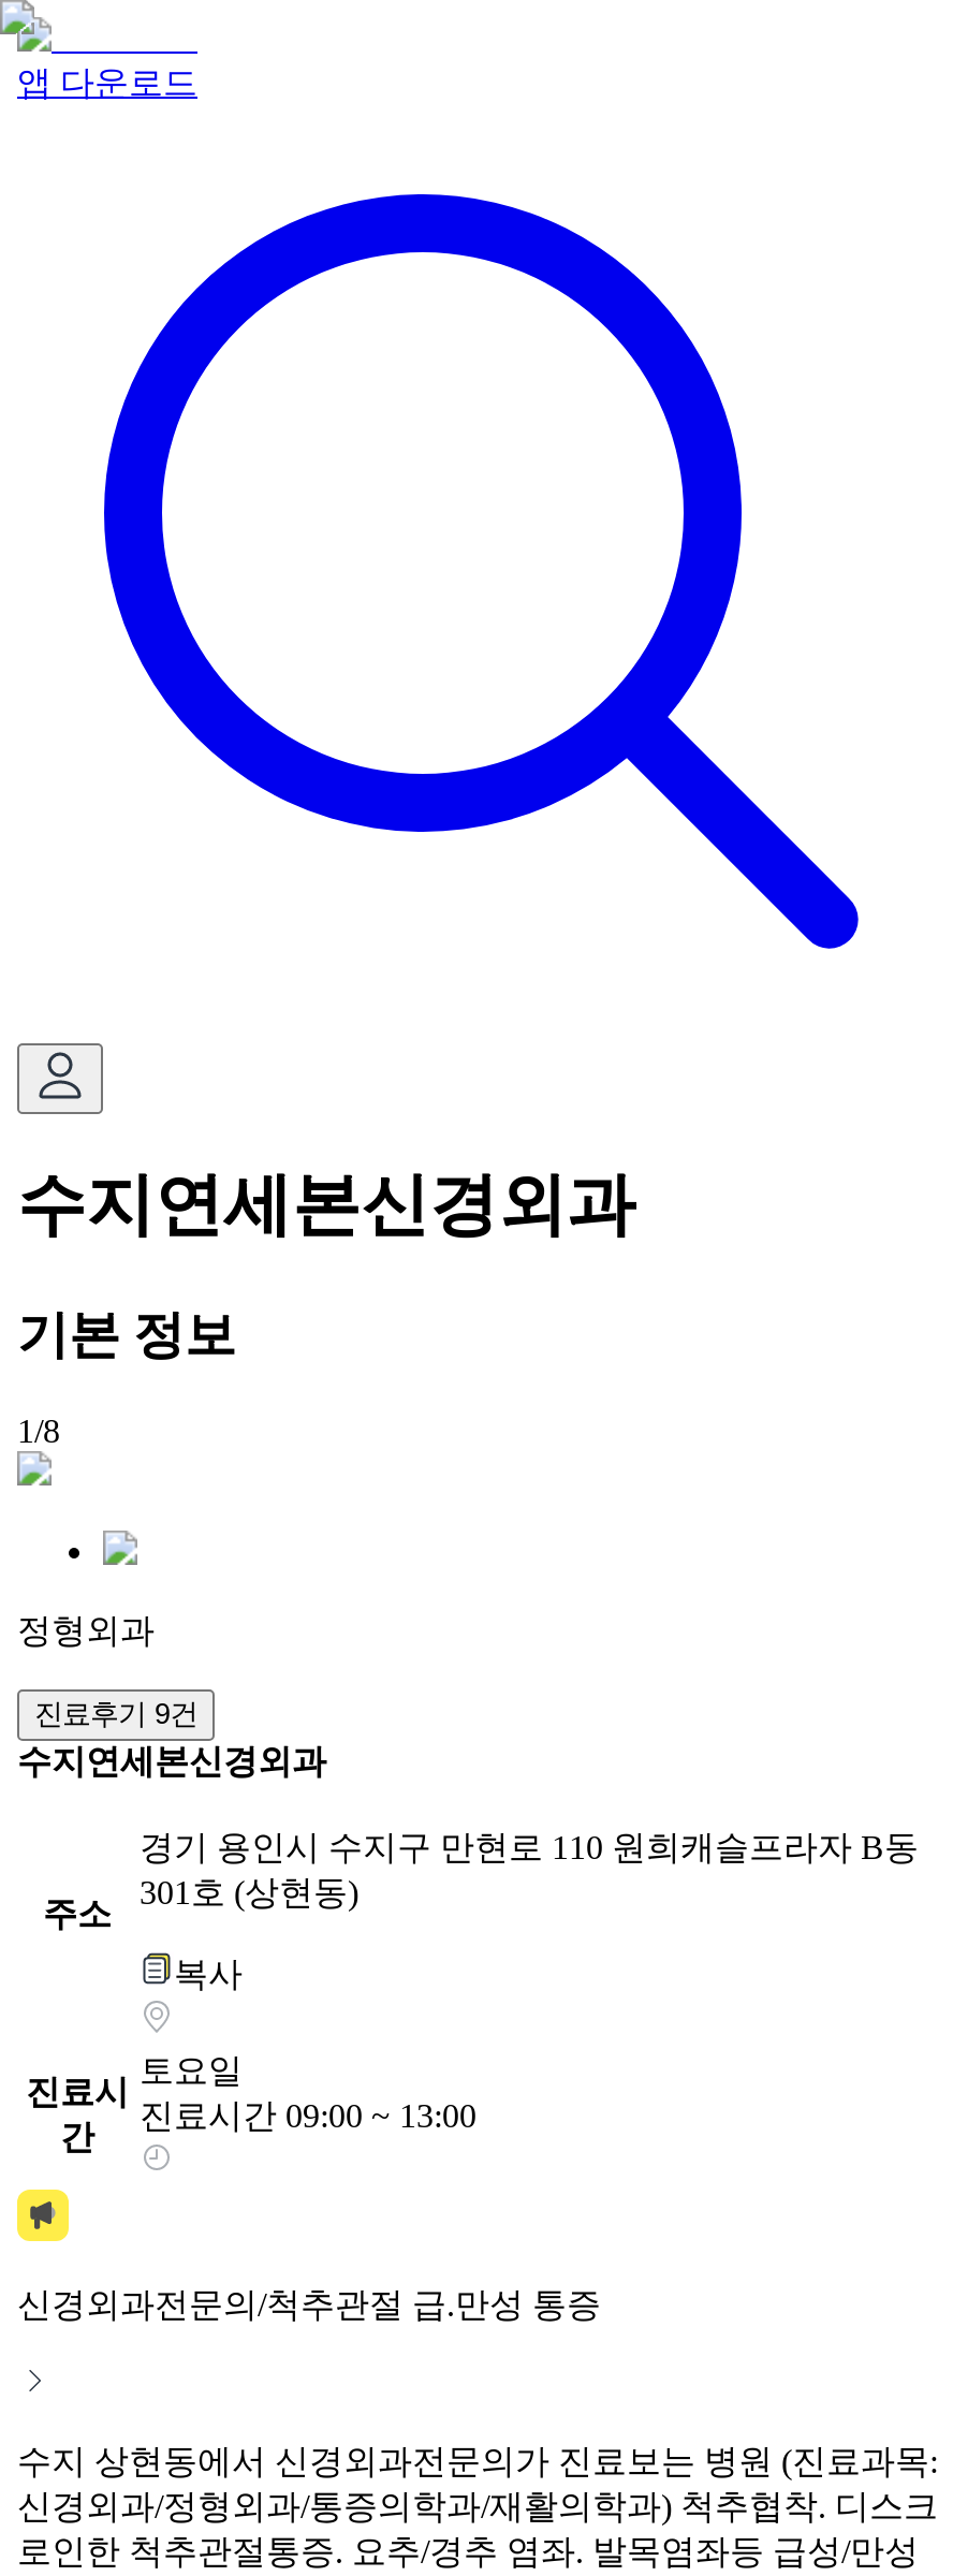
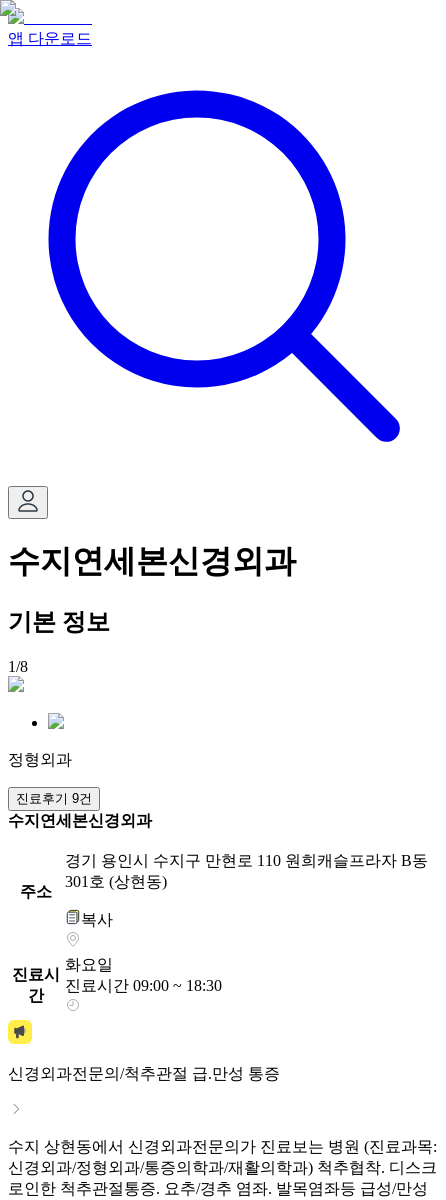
- 토요일
- 진료시간 09:00 ~ 13:00
+ 화요일
+ 진료시간 09:00 ~ 18:30
